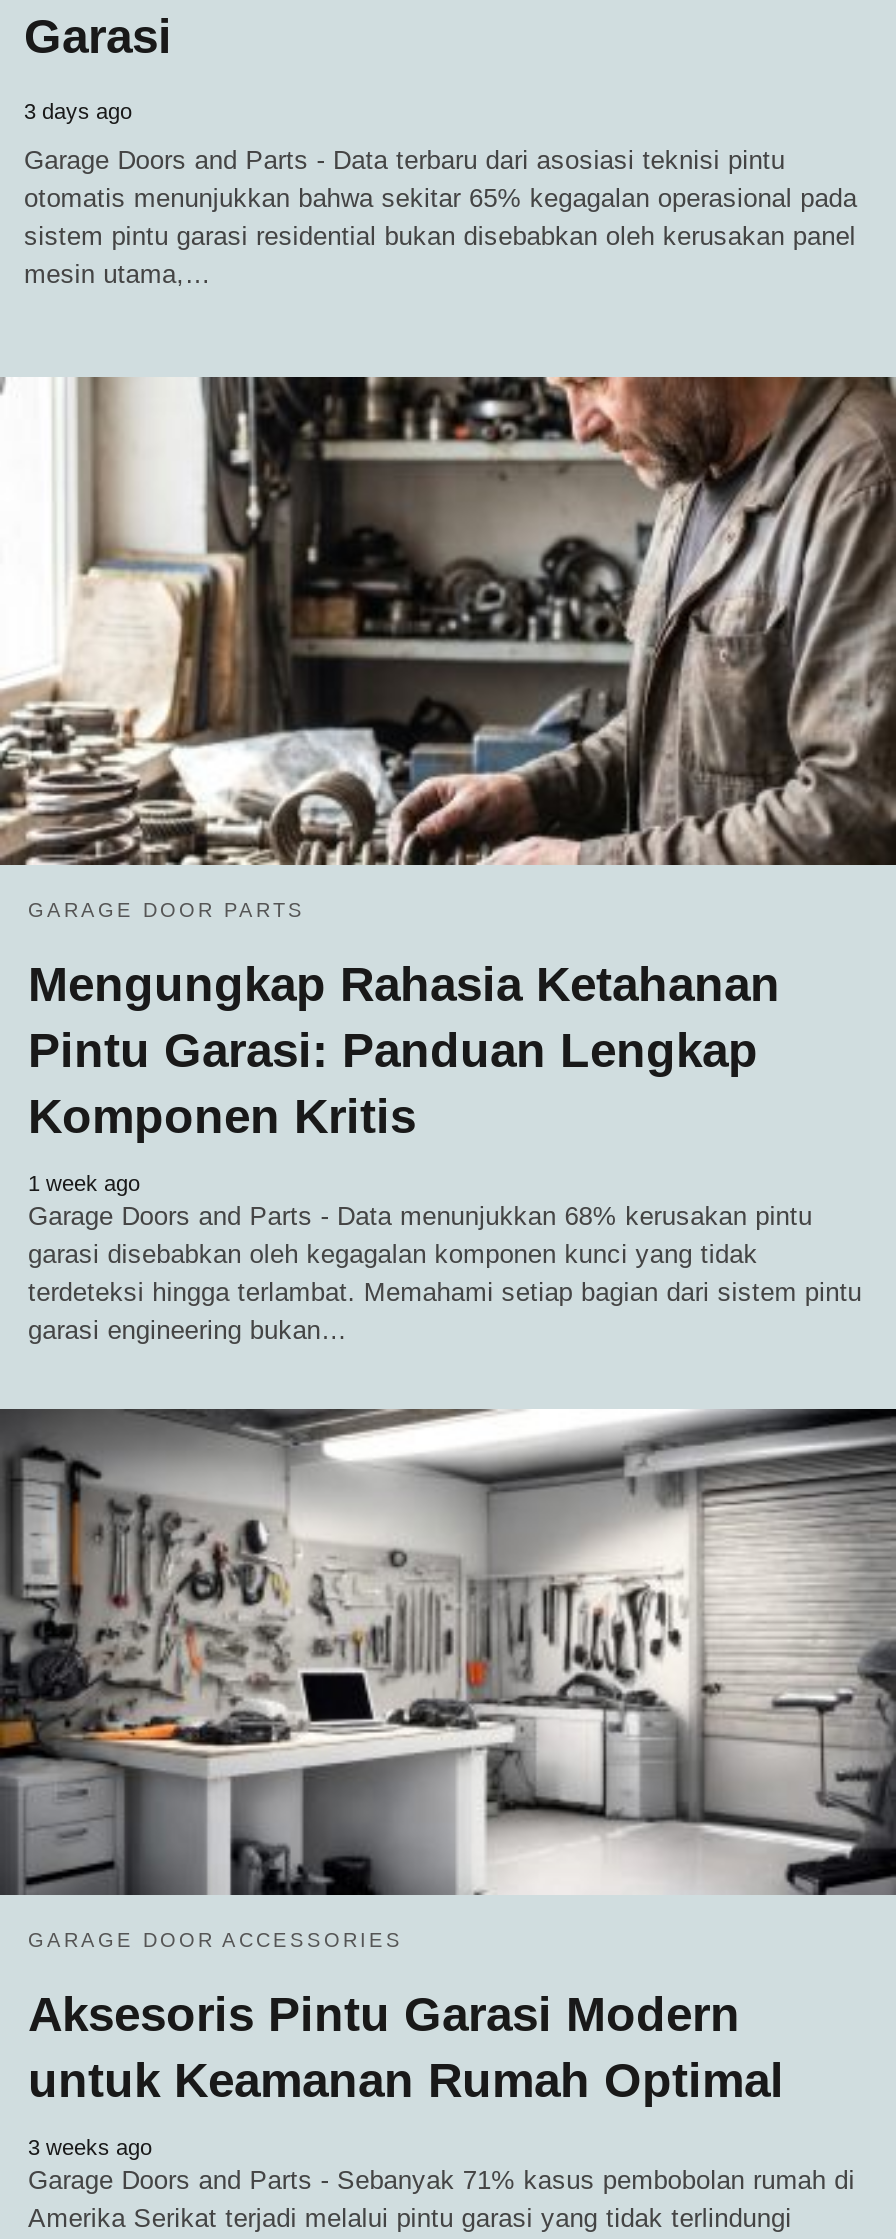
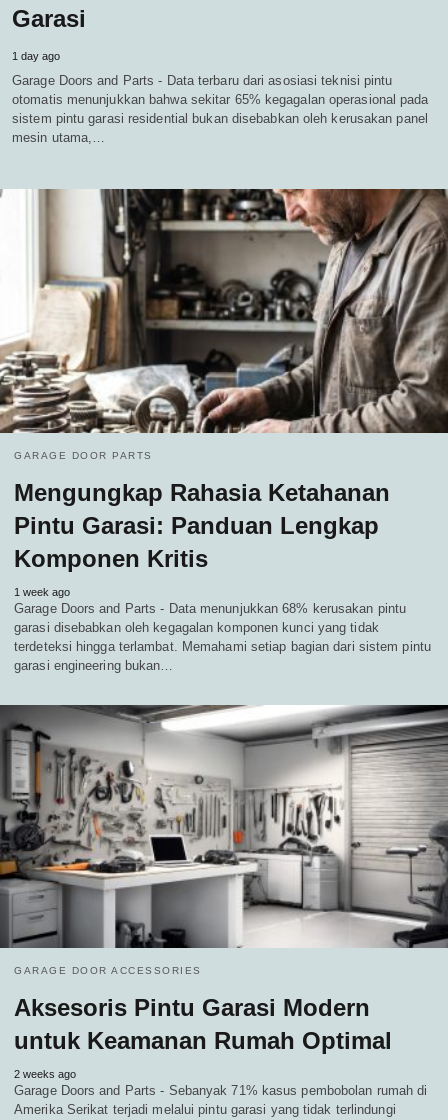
- 3 days ago
+ 1 day ago

- 3 weeks ago
+ 2 weeks ago
